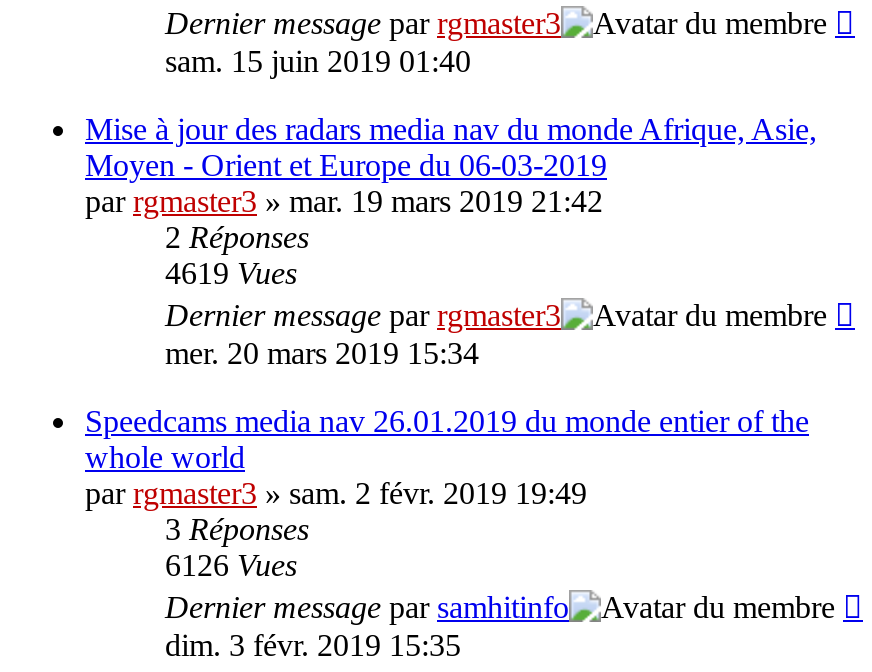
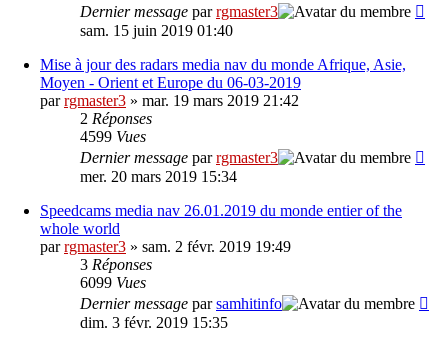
- 4619 Vues
+ 4599 Vues

- 6126 Vues
+ 6099 Vues
